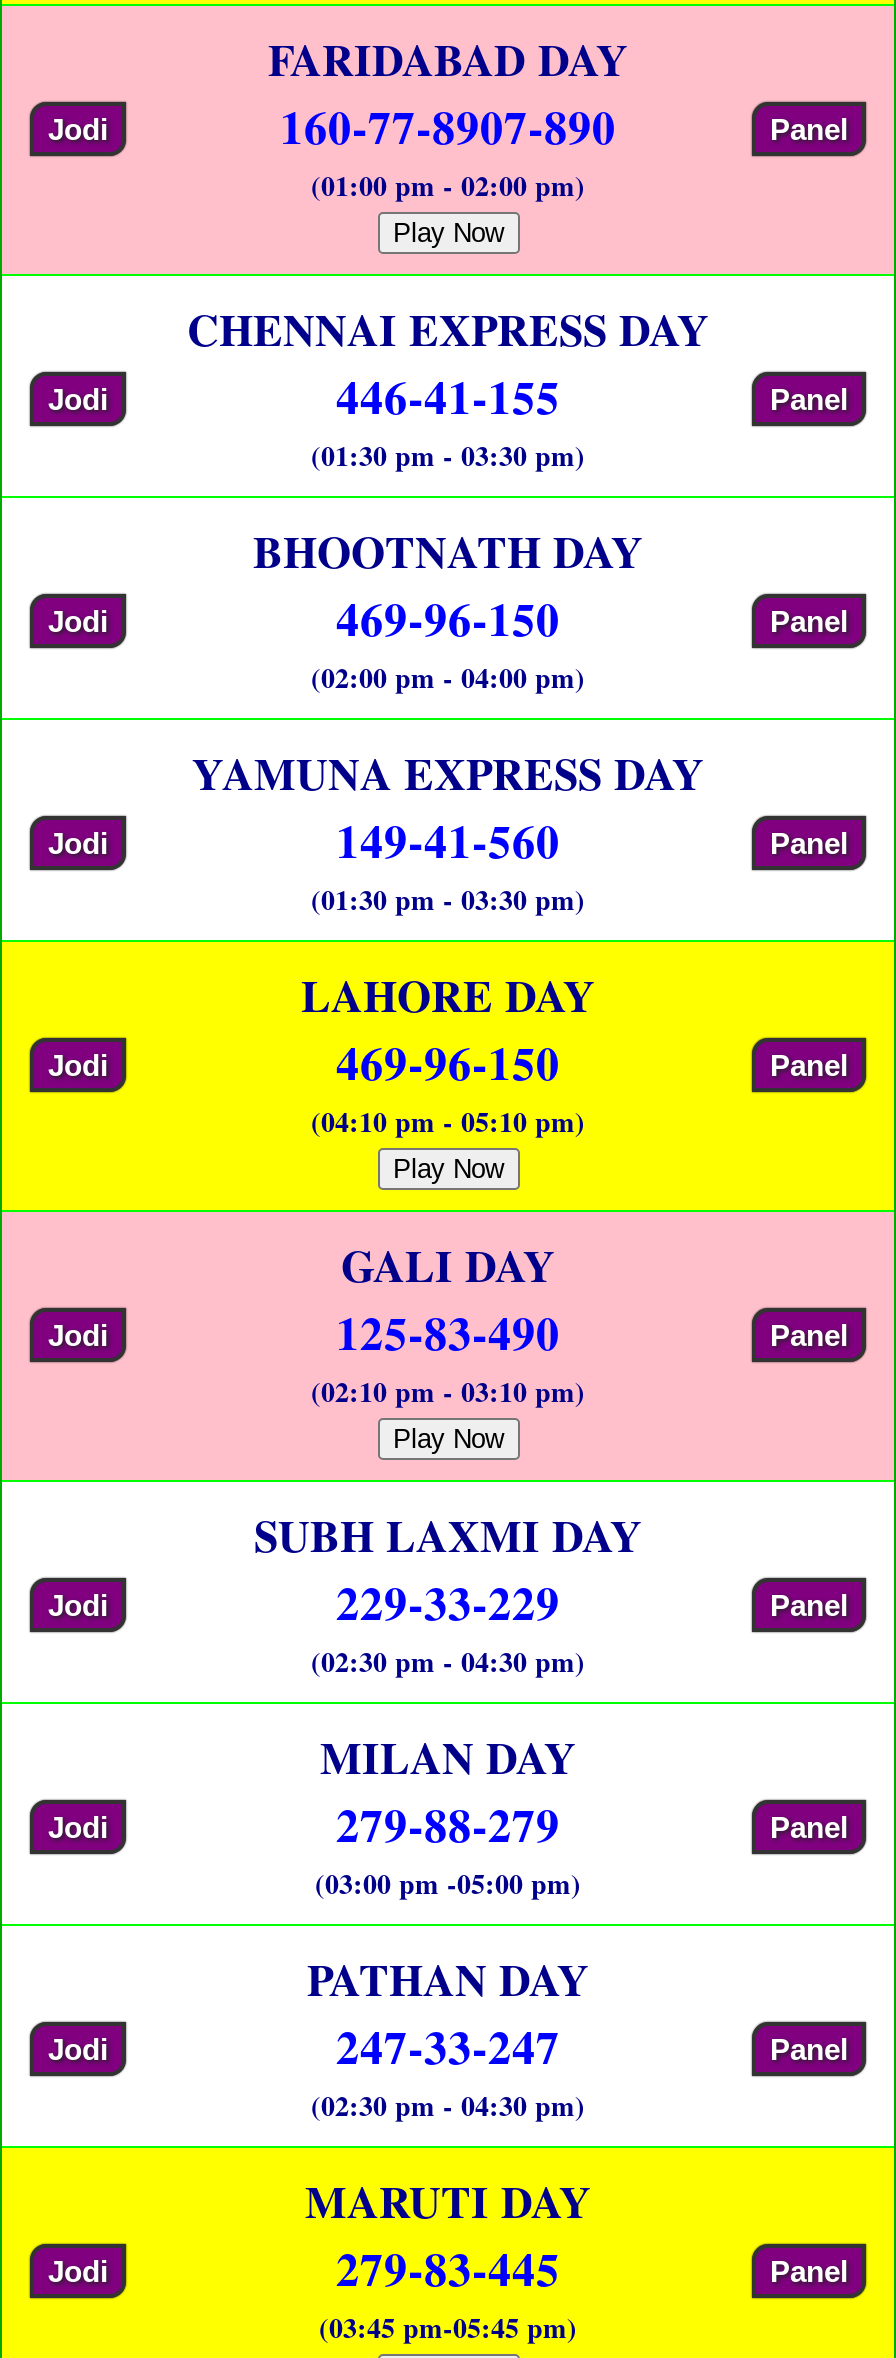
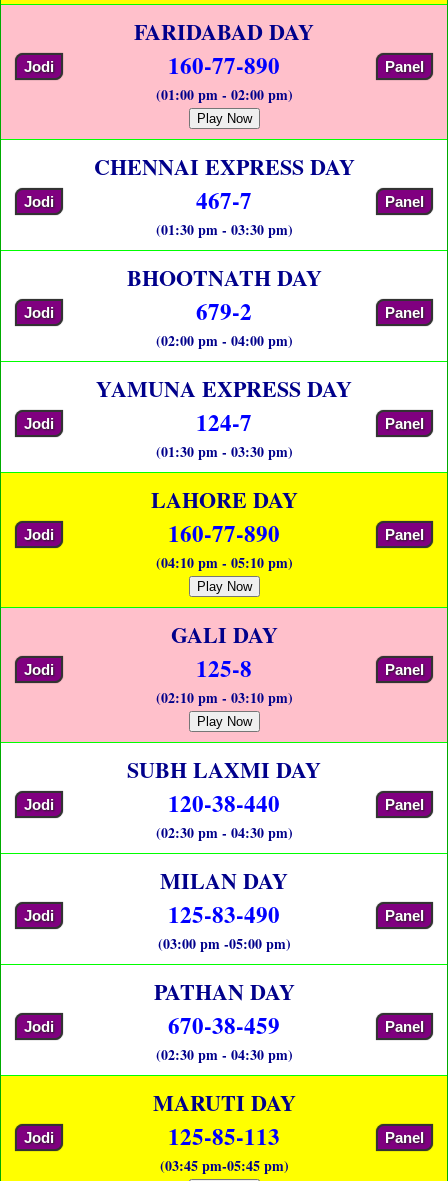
- 160-77-8907-890
+ 160-77-890

- 446-41-155
+ 467-7

- 469-96-150
+ 679-2

- 149-41-560
+ 124-7

- 469-96-150
+ 160-77-890

- 125-83-490
+ 125-8

- 229-33-229
+ 120-38-440

- 279-88-279
+ 125-83-490

- 247-33-247
+ 670-38-459

- 279-83-445
+ 125-85-113
